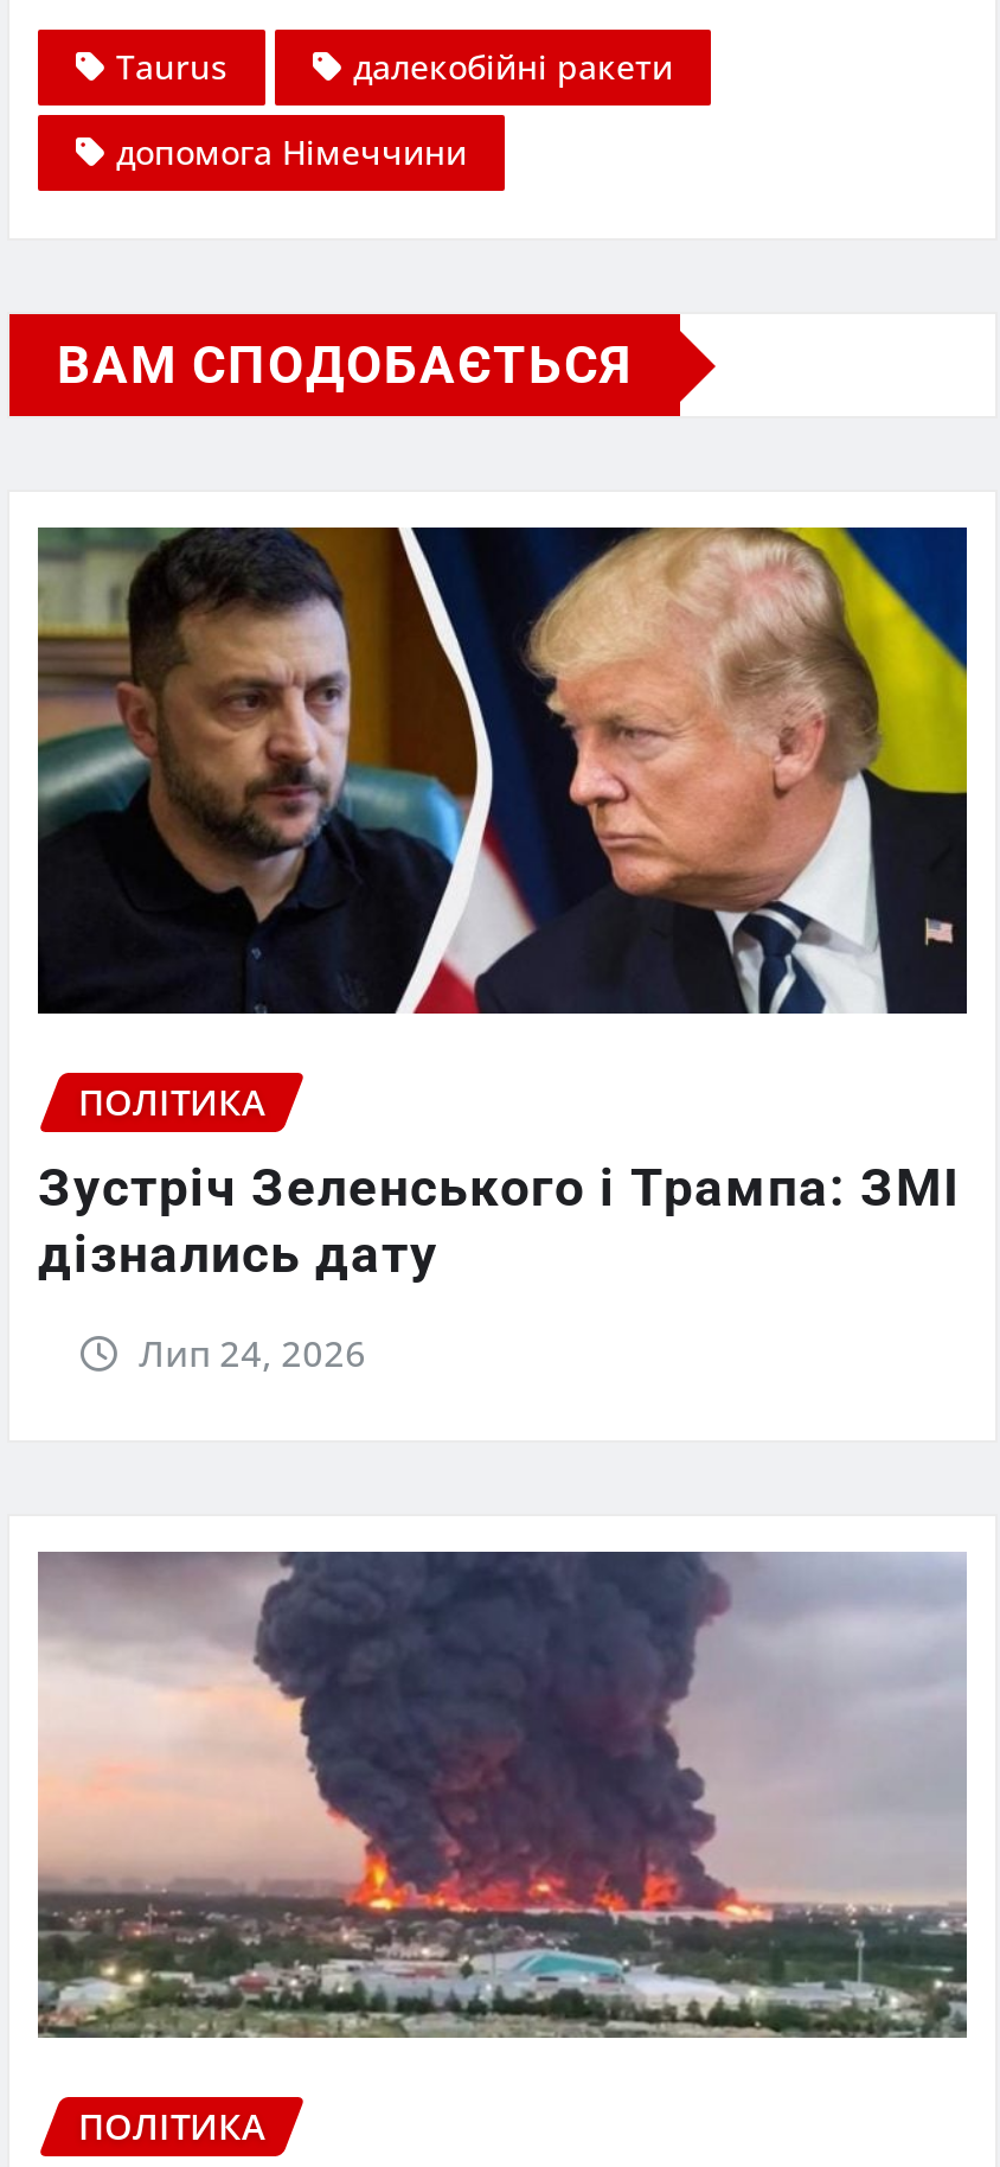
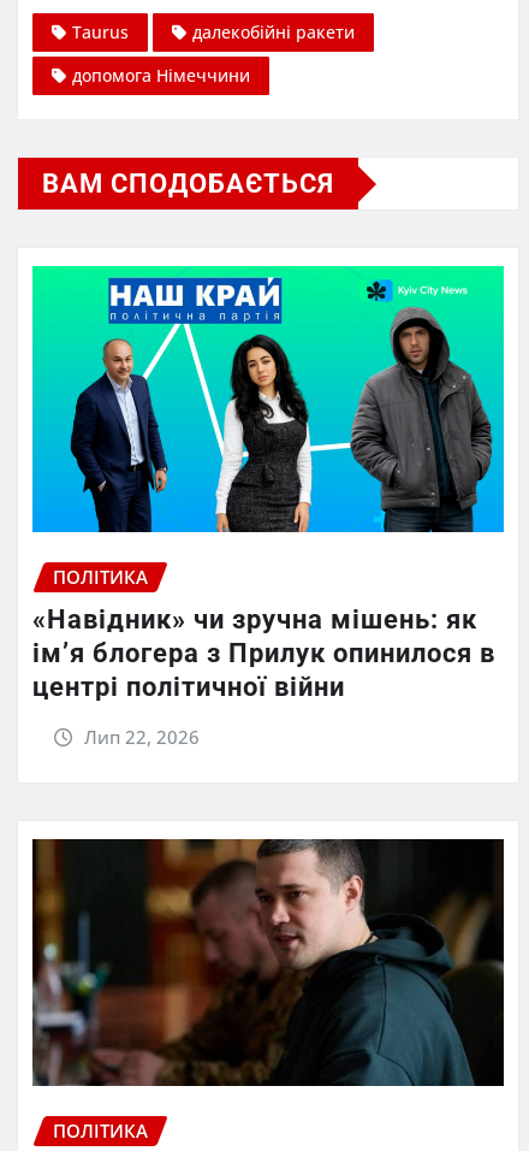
- [image]
+ [image]

- Зустріч Зеленського і Трампа: ЗМІ
- дізнались дату
+ «Навідник» чи зручна мішень: як
+ ім’я блогера з Прилук опинилося в
+ центрі політичної війни

- Лип 24, 2026
+ Лип 22, 2026

- [image]
+ [image]
